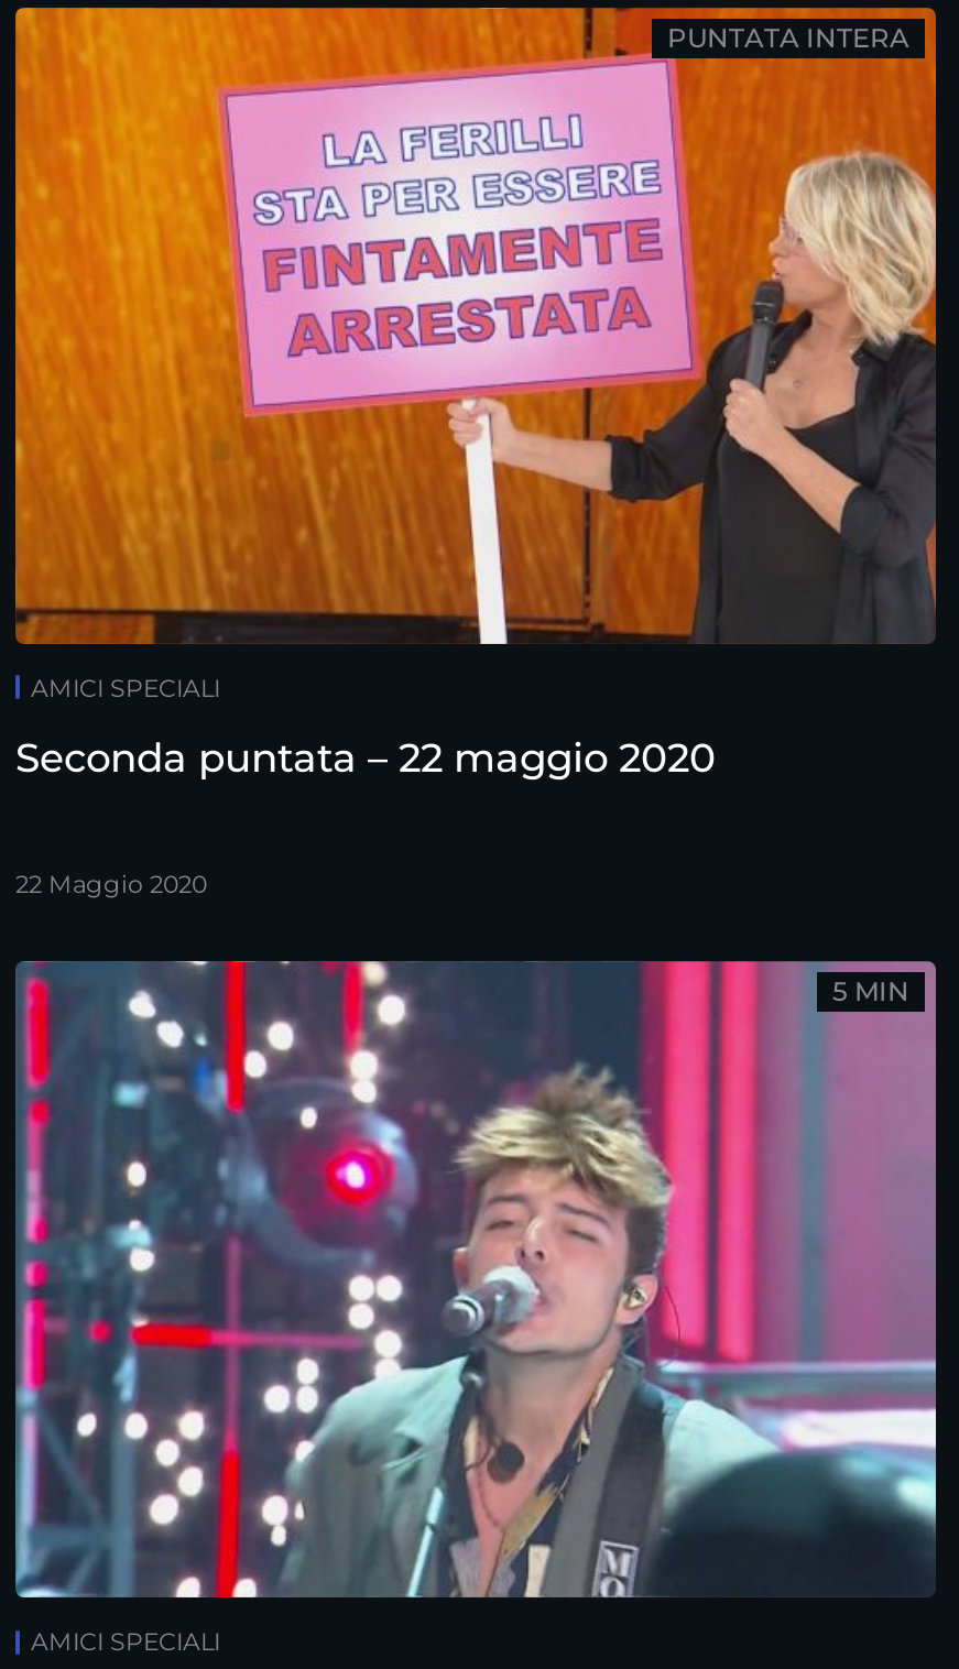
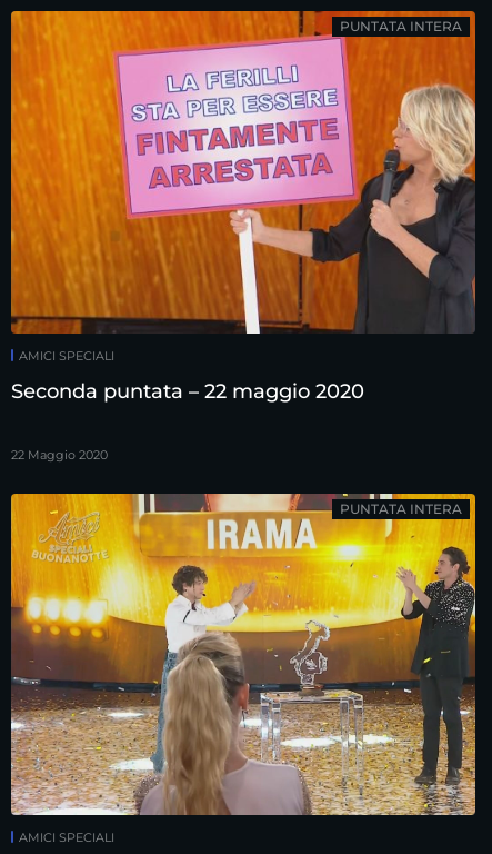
- [image]
- 5 MIN
+ [image]
+ PUNTATA INTERA
